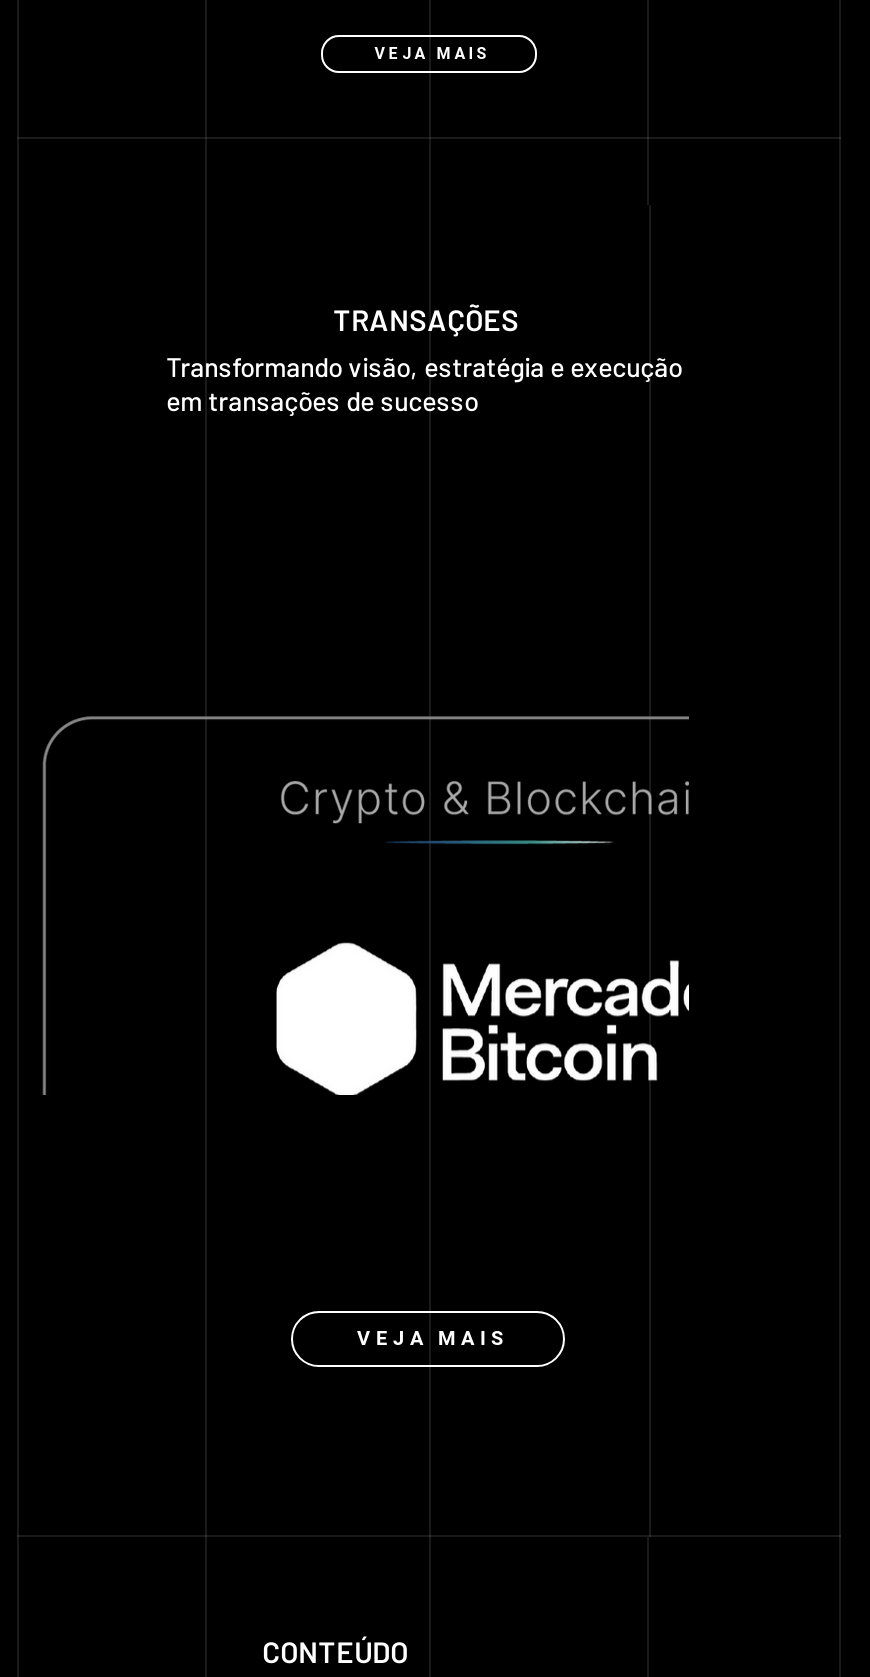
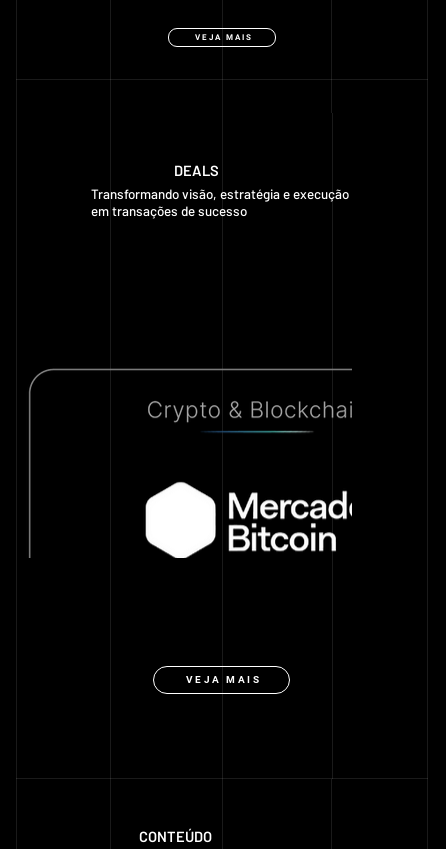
- TRANSAÇÕES
+ DEALS
